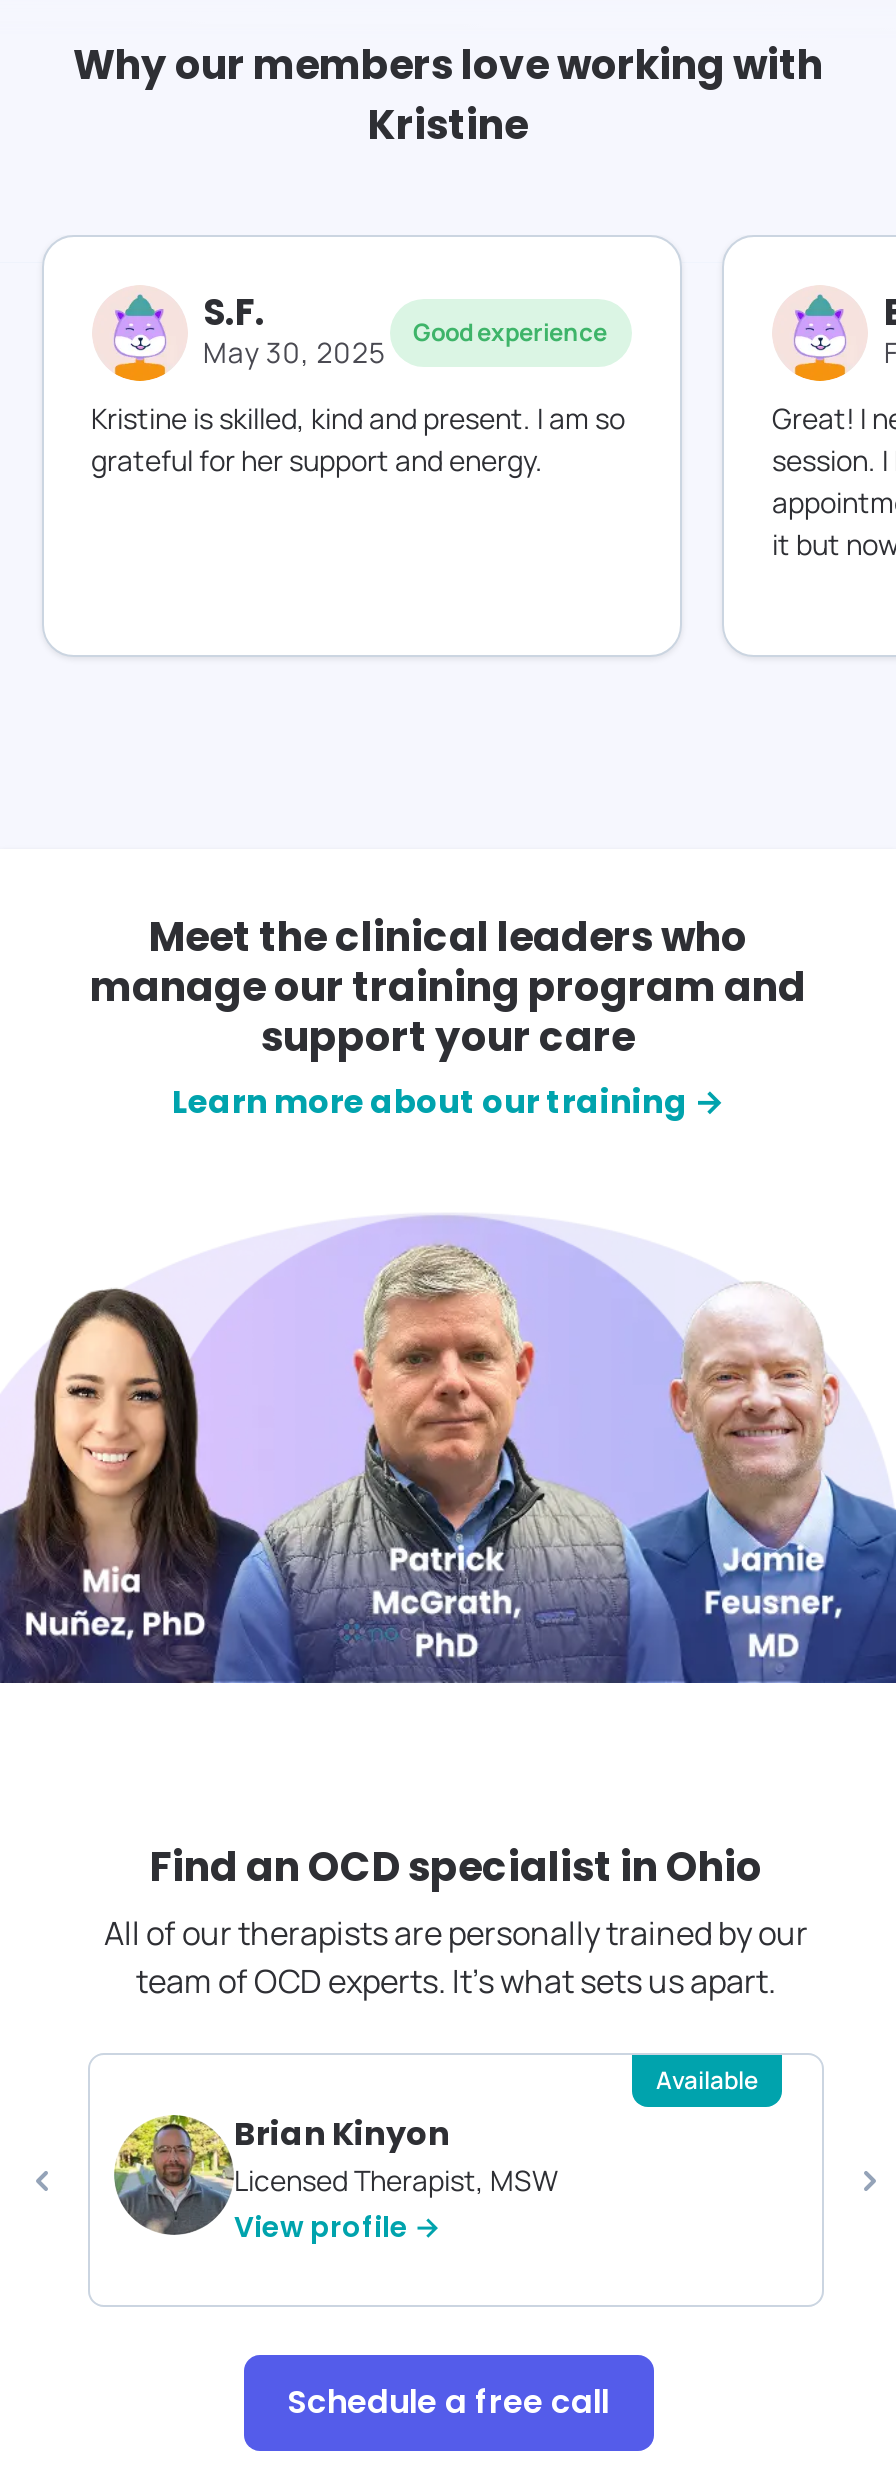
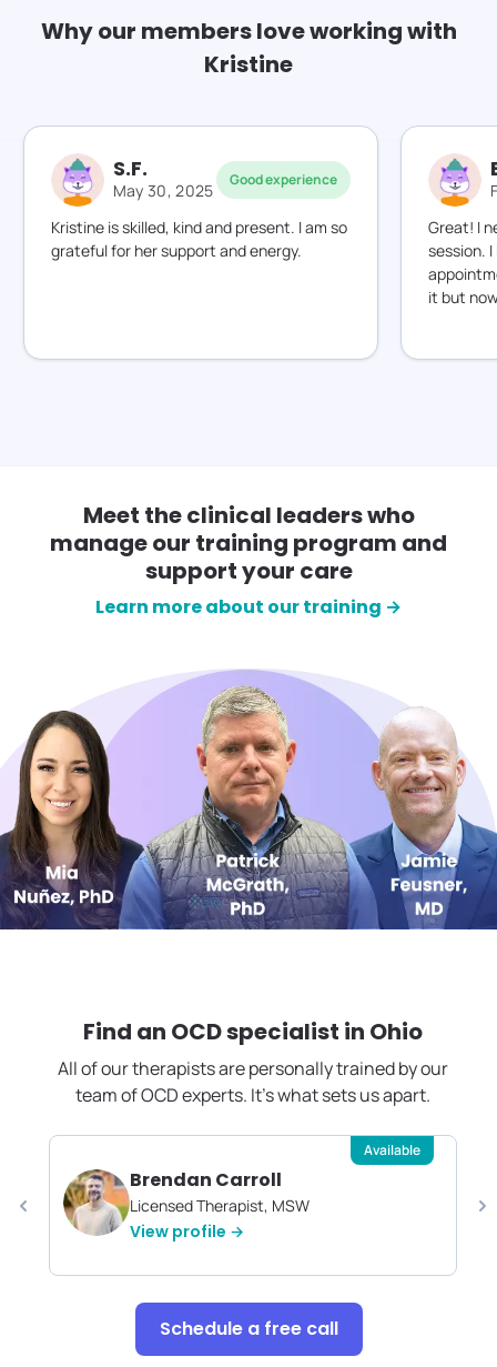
- [image]
- Brian Kinyon
+ [image]
+ Brendan Carroll
